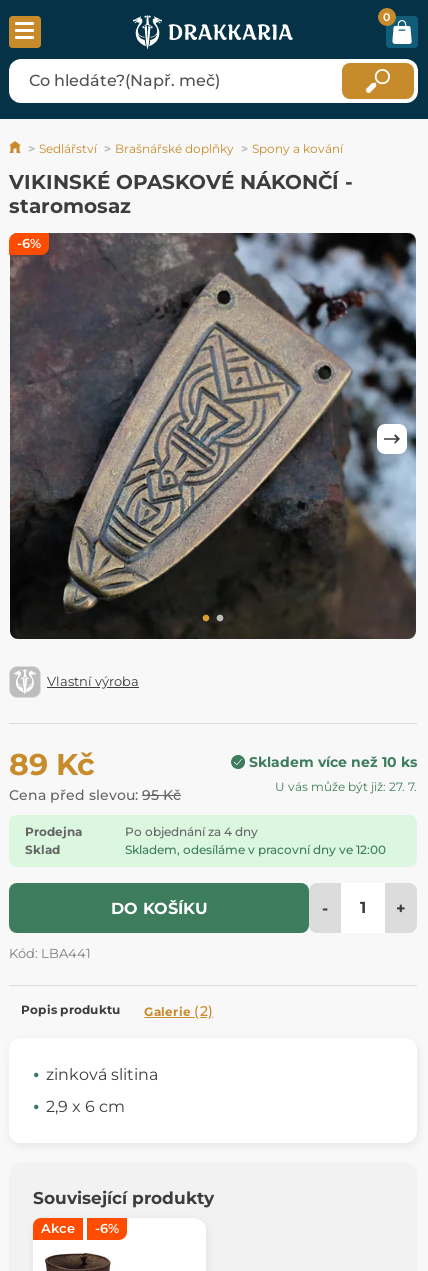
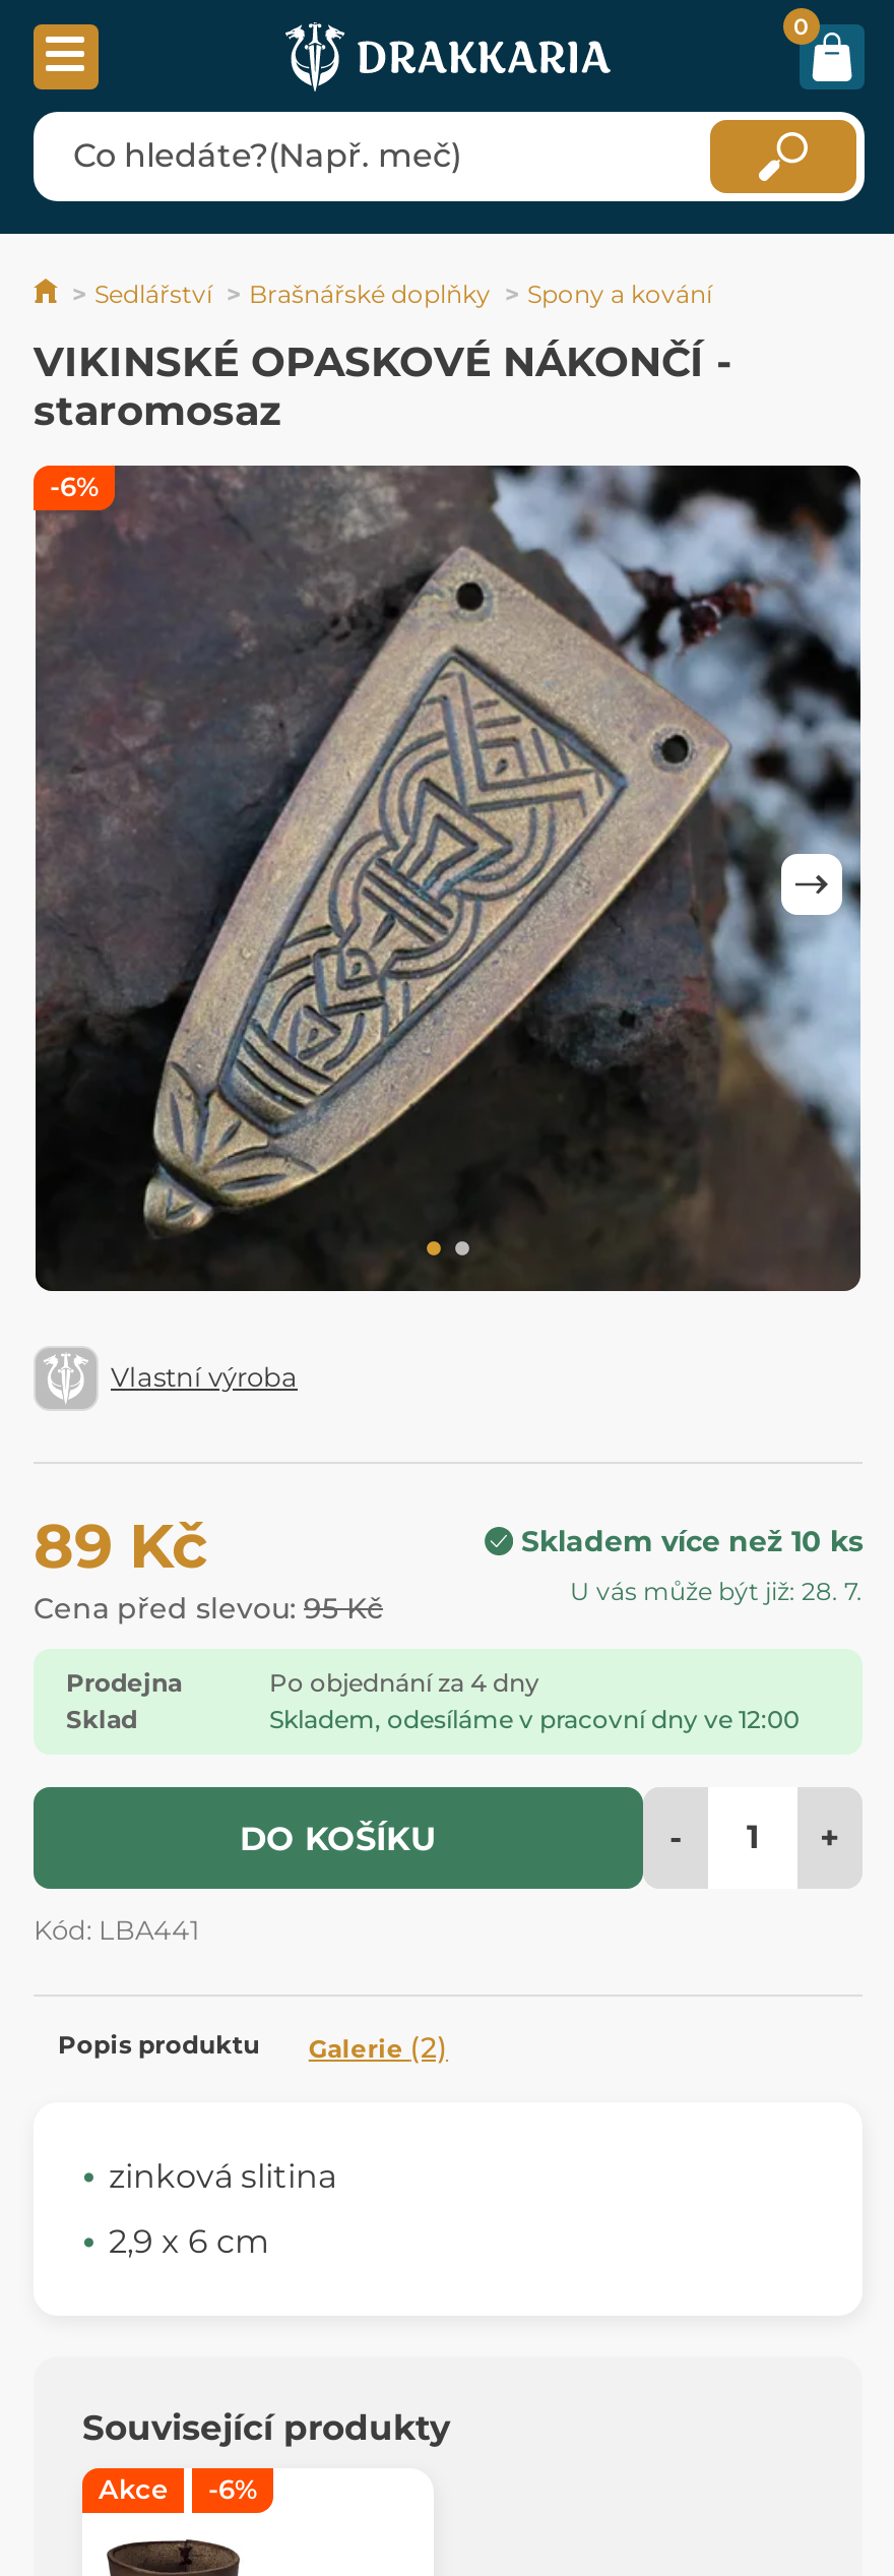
- U vás může být již: 27. 7.
+ U vás může být již: 28. 7.
